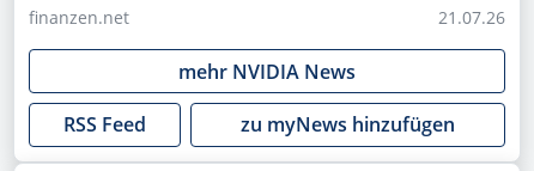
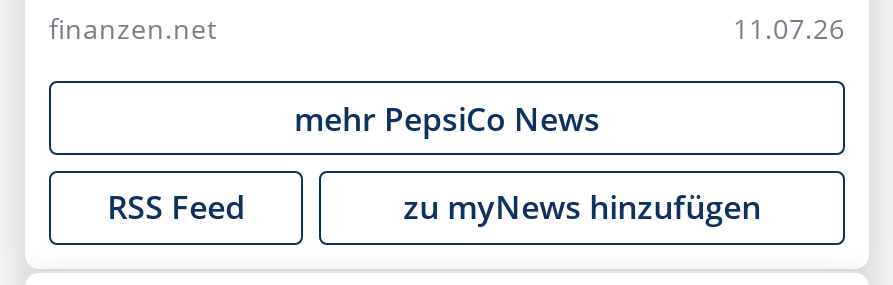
- 21.07.26
+ 11.07.26

- mehr NVIDIA News
+ mehr PepsiCo News
